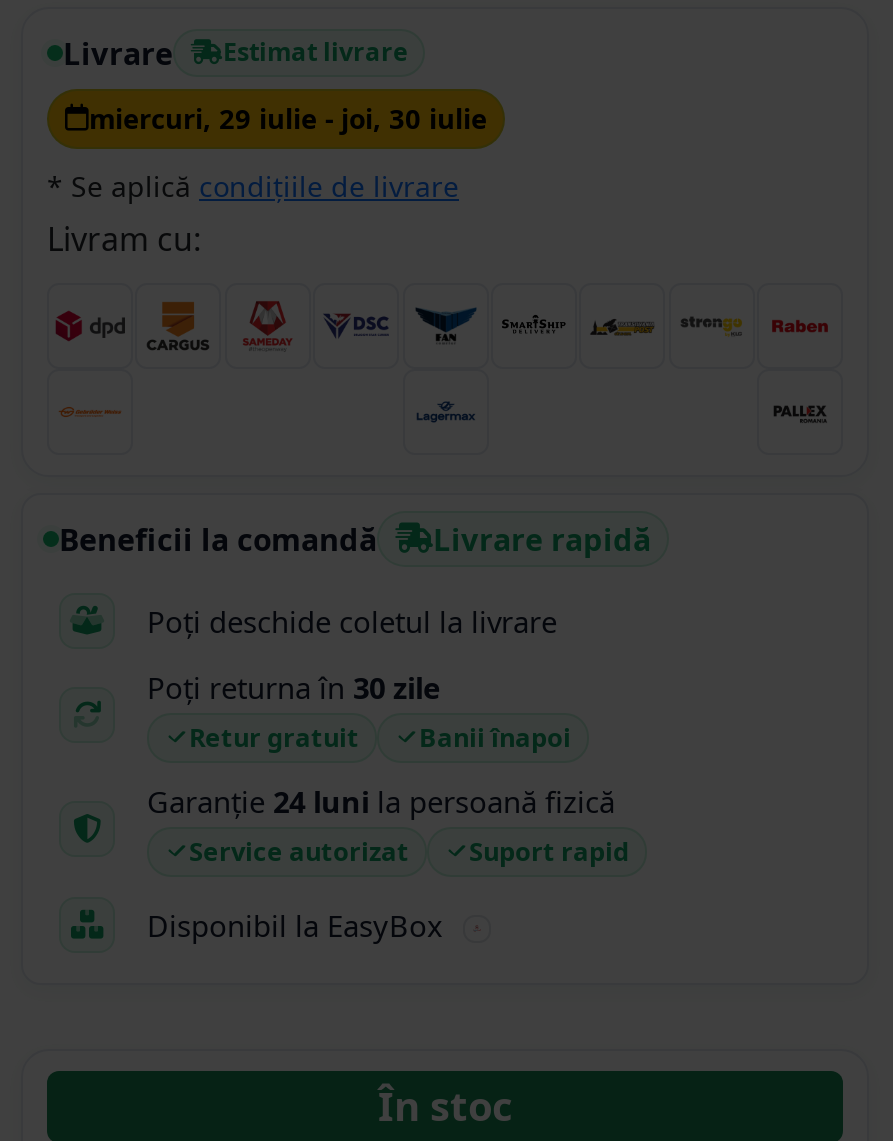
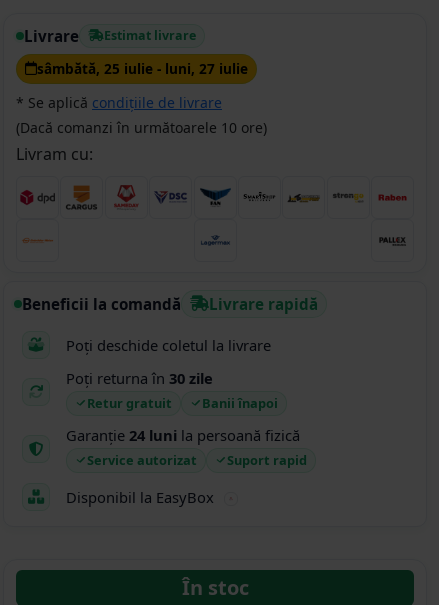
- miercuri, 29 iulie - joi, 30 iulie
+ sâmbătă, 25 iulie - luni, 27 iulie

+ (Dacă comanzi în următoarele 10 ore)
